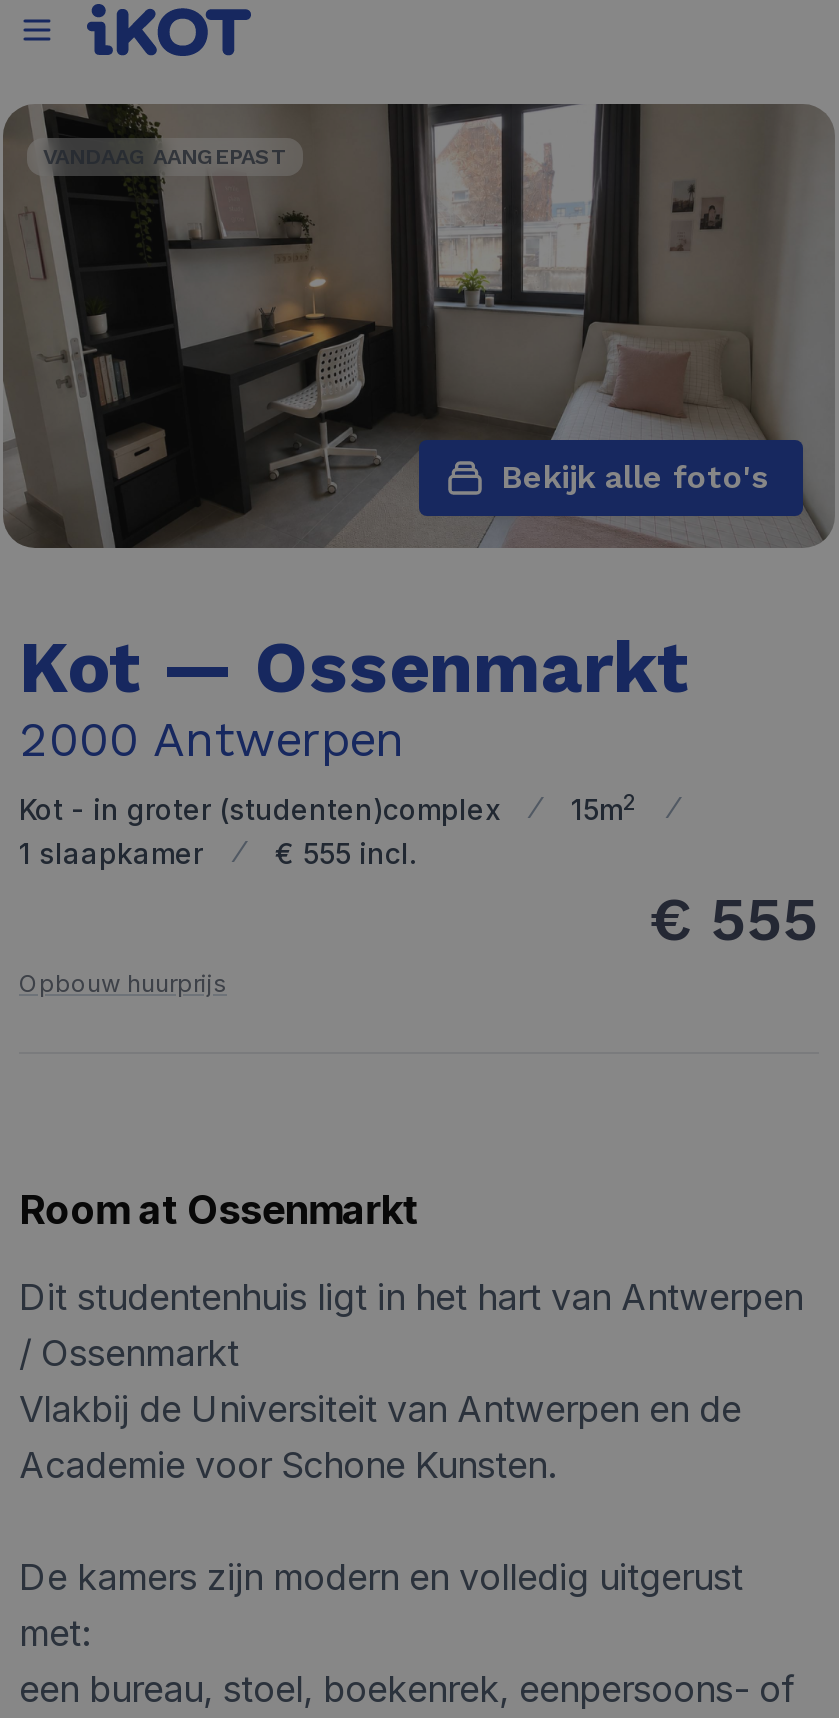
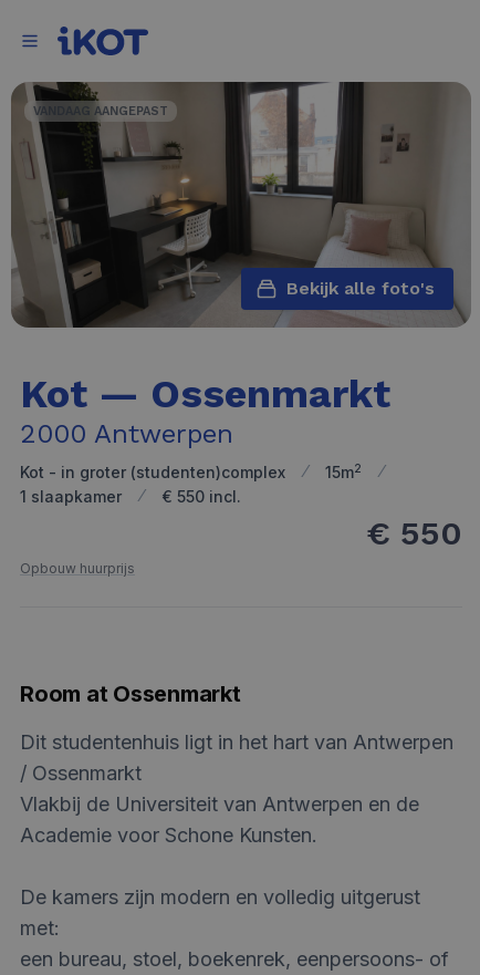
- € 555 incl.
+ € 550 incl.

- € 555
+ € 550
